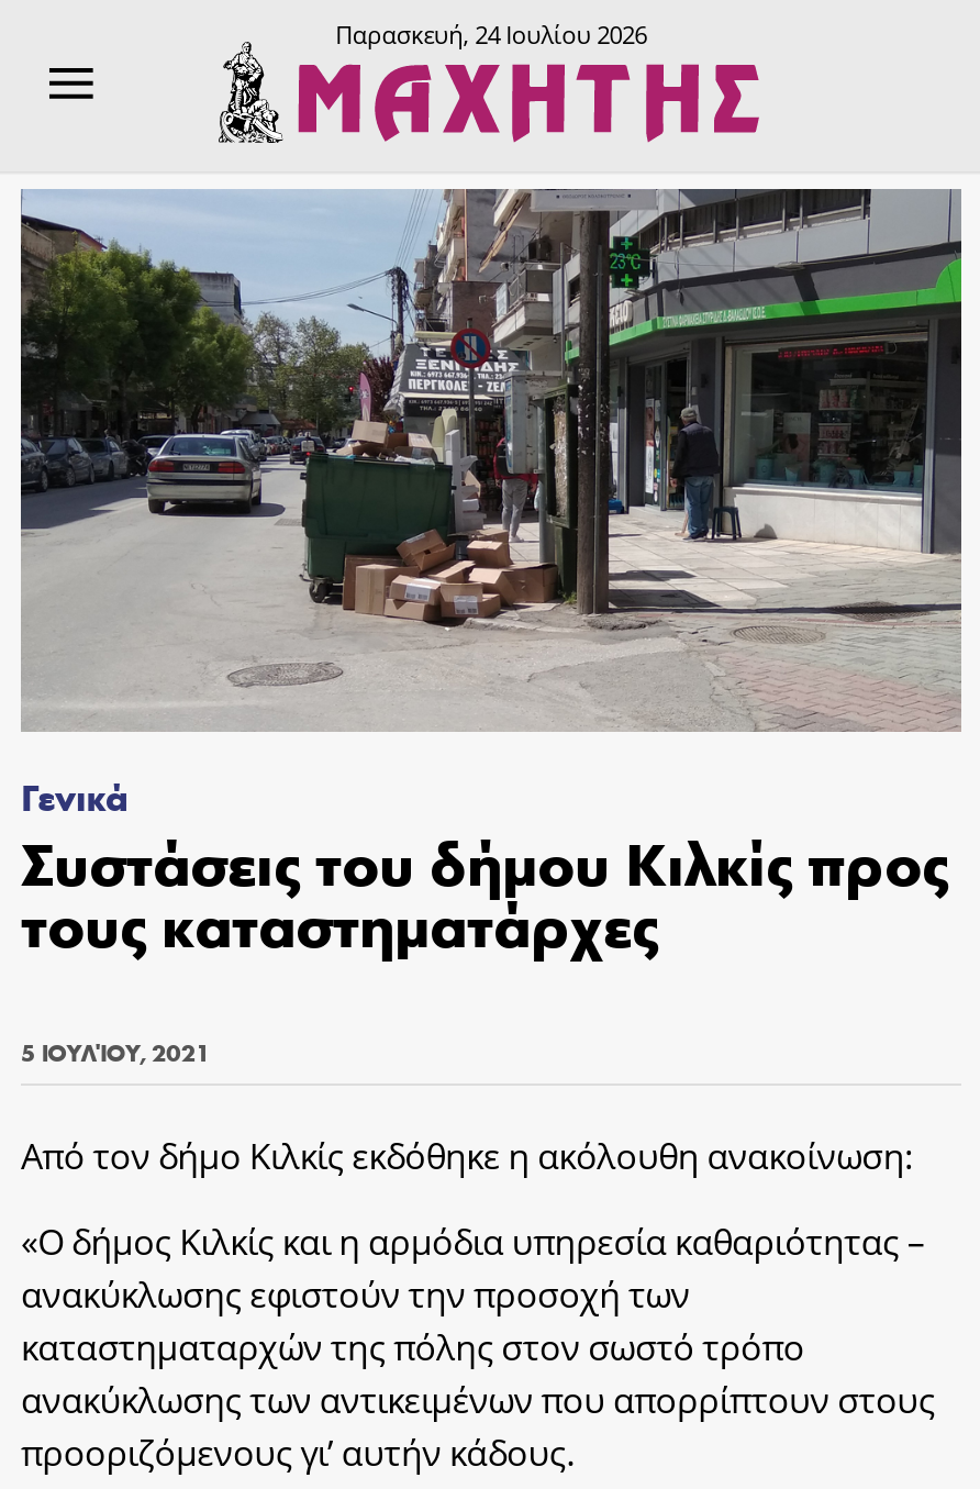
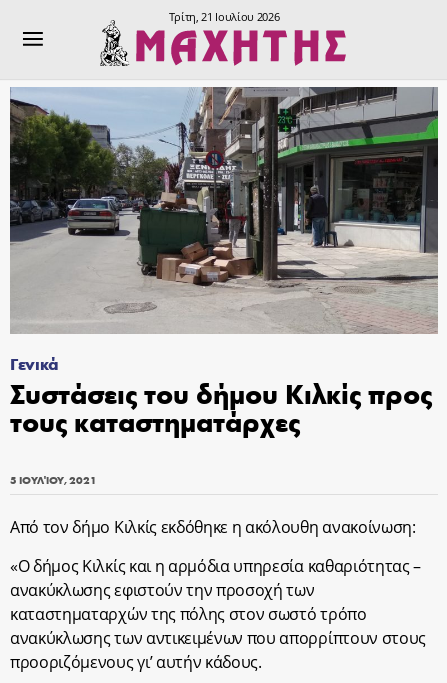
- Παρασκευή, 24 Ιουλίου 2026
+ Τρίτη, 21 Ιουλίου 2026
